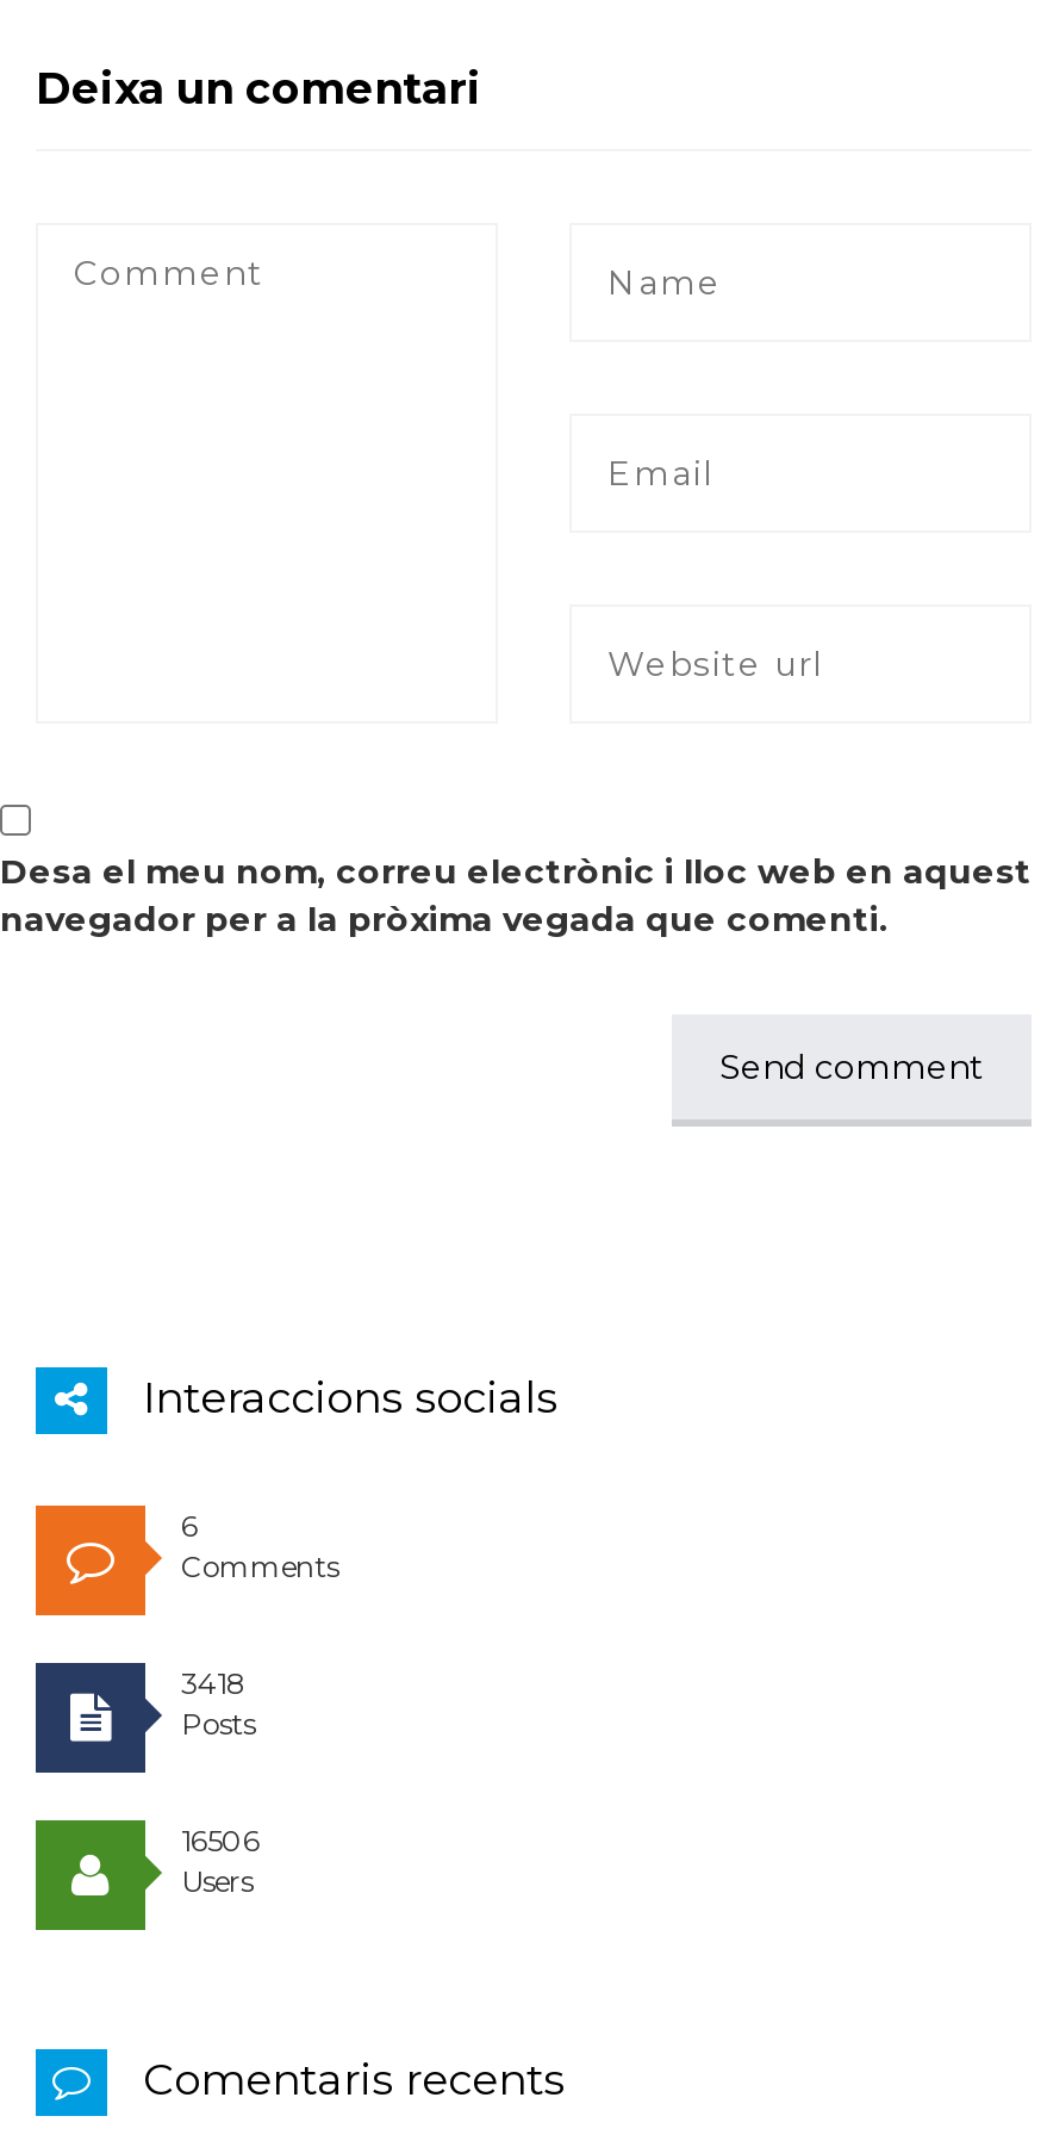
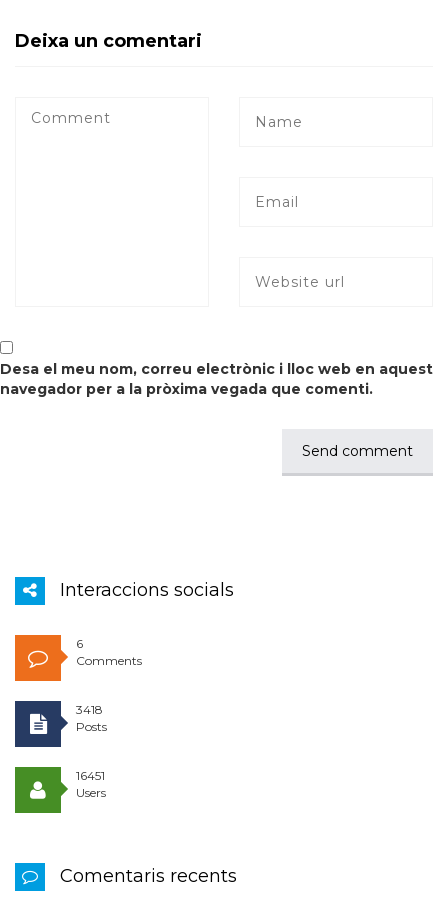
- 16506
+ 16451
